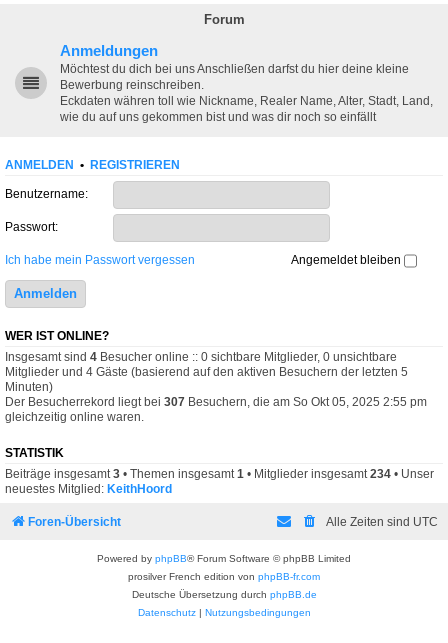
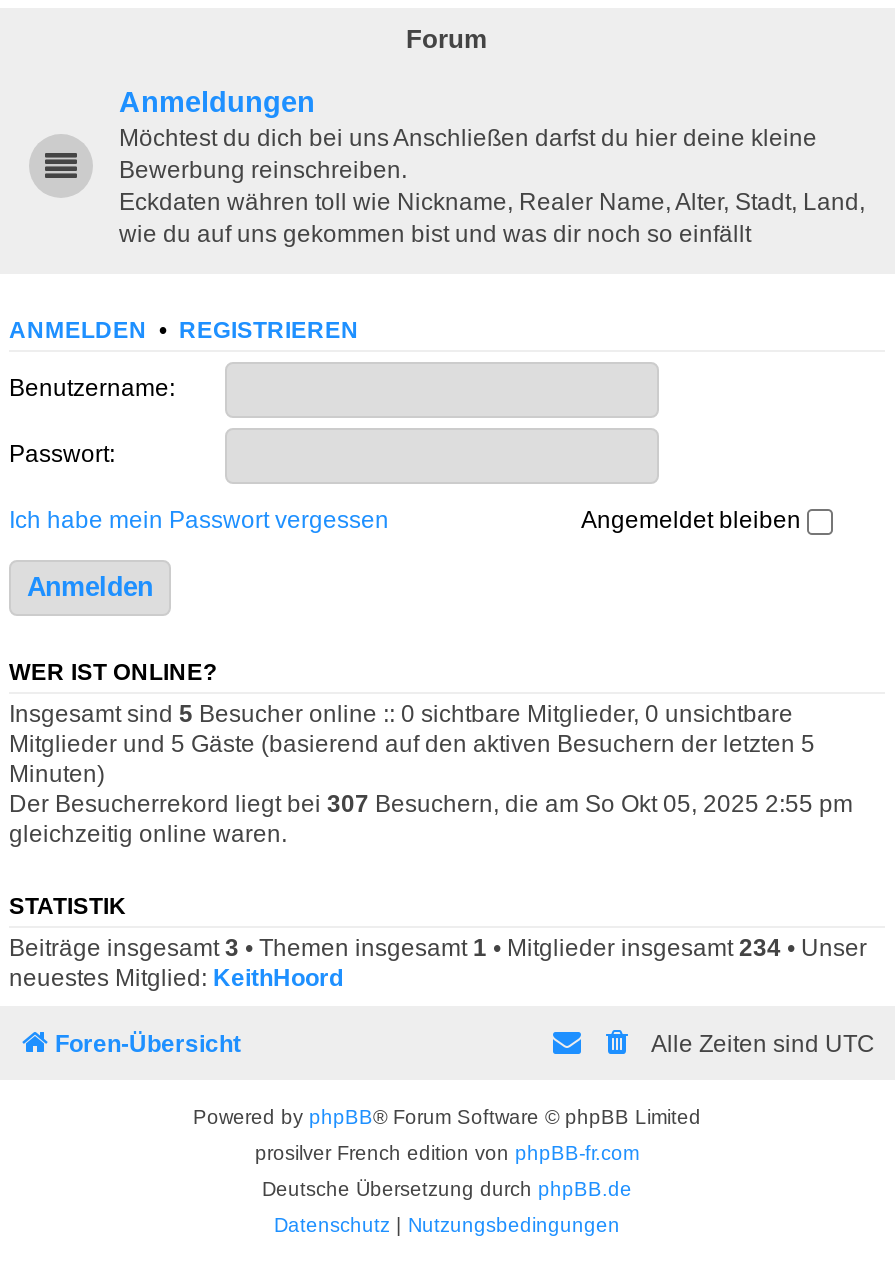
- Insgesamt sind 4 Besucher online :: 0 sichtbare Mitglieder, 0 unsichtbare
+ Insgesamt sind 5 Besucher online :: 0 sichtbare Mitglieder, 0 unsichtbare

- Mitglieder und 4 Gäste (basierend auf den aktiven Besuchern der letzten 5
+ Mitglieder und 5 Gäste (basierend auf den aktiven Besuchern der letzten 5
